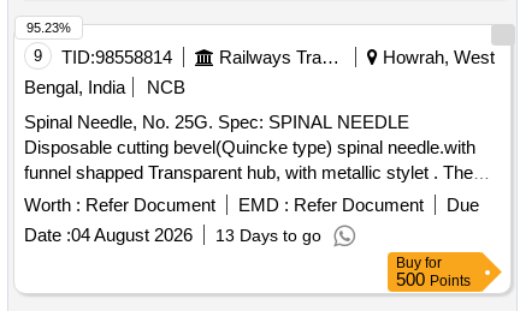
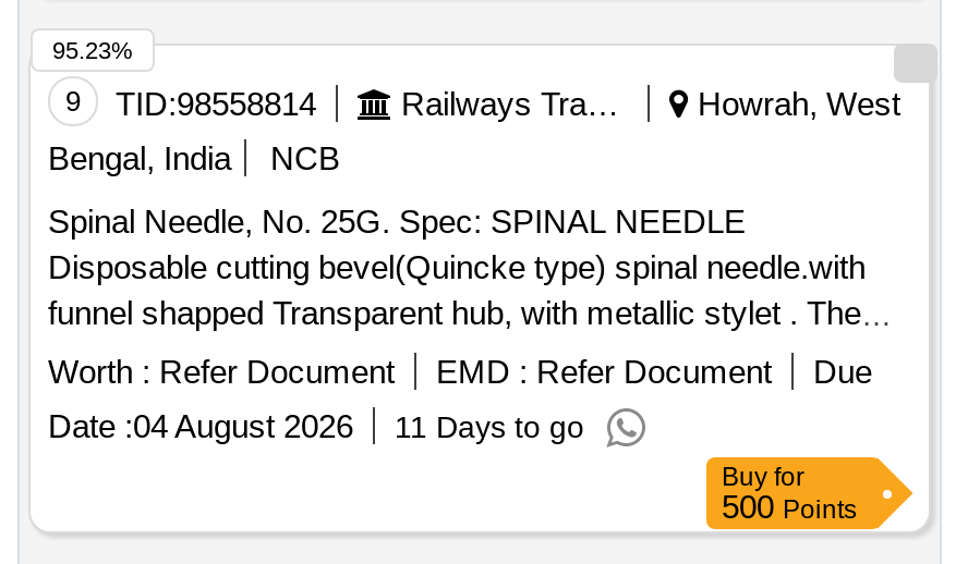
- Date : 04 August 2026 13 Days to go
+ Date : 04 August 2026 11 Days to go
